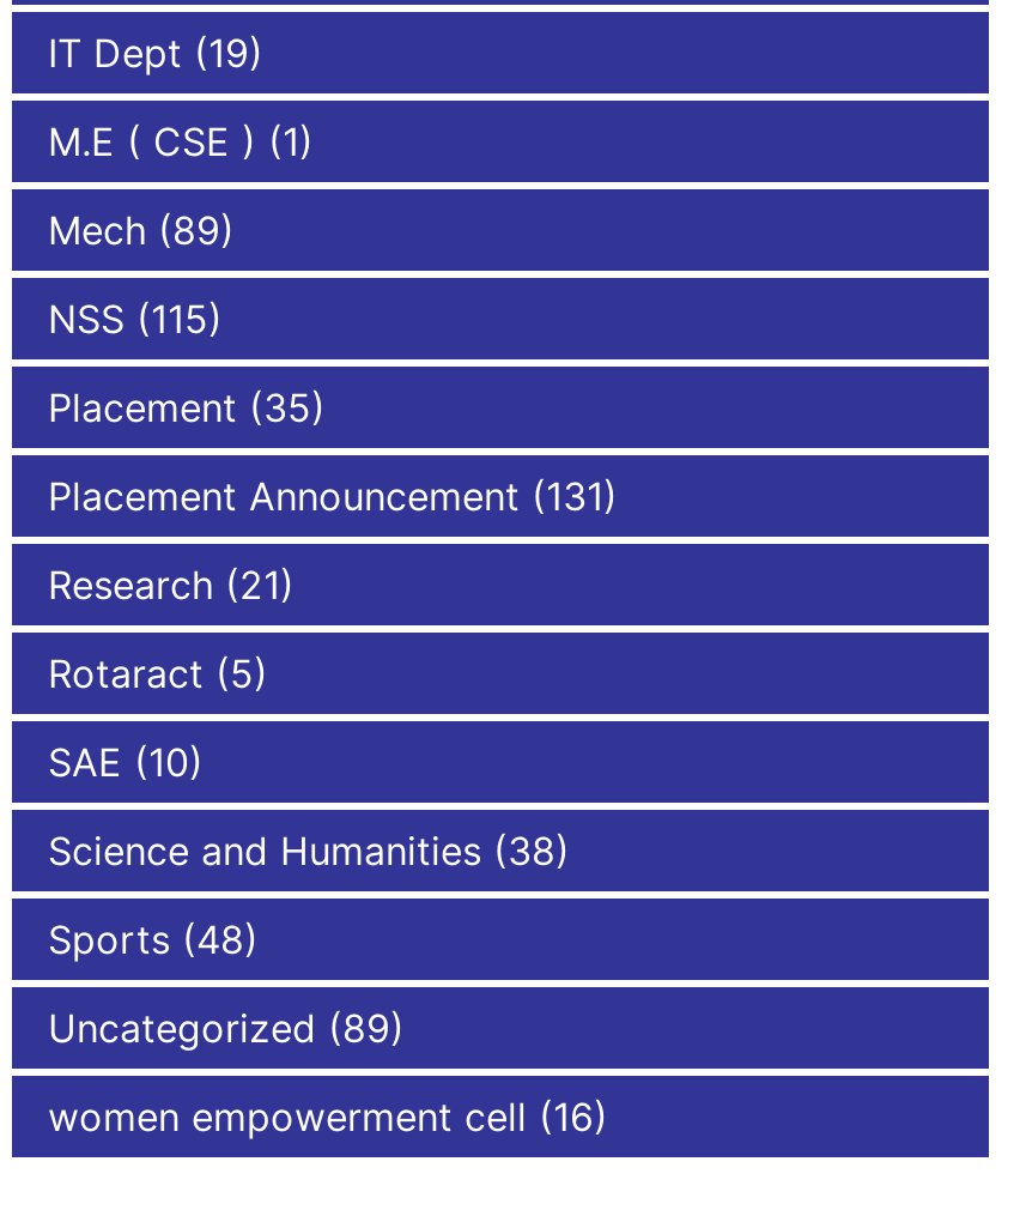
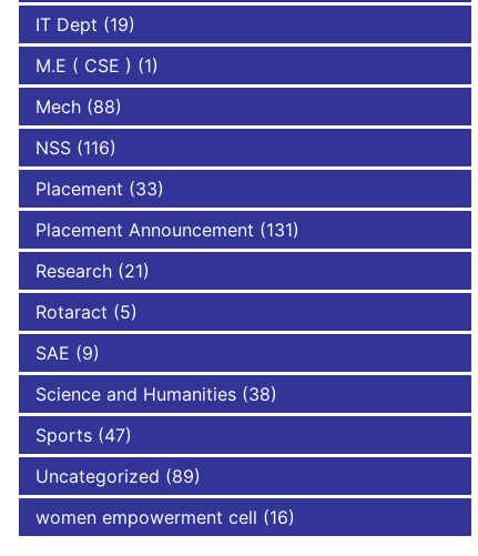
- Mech (89)
+ Mech (88)

- NSS (115)
+ NSS (116)

- Placement (35)
+ Placement (33)

- SAE (10)
+ SAE (9)

- Sports (48)
+ Sports (47)
